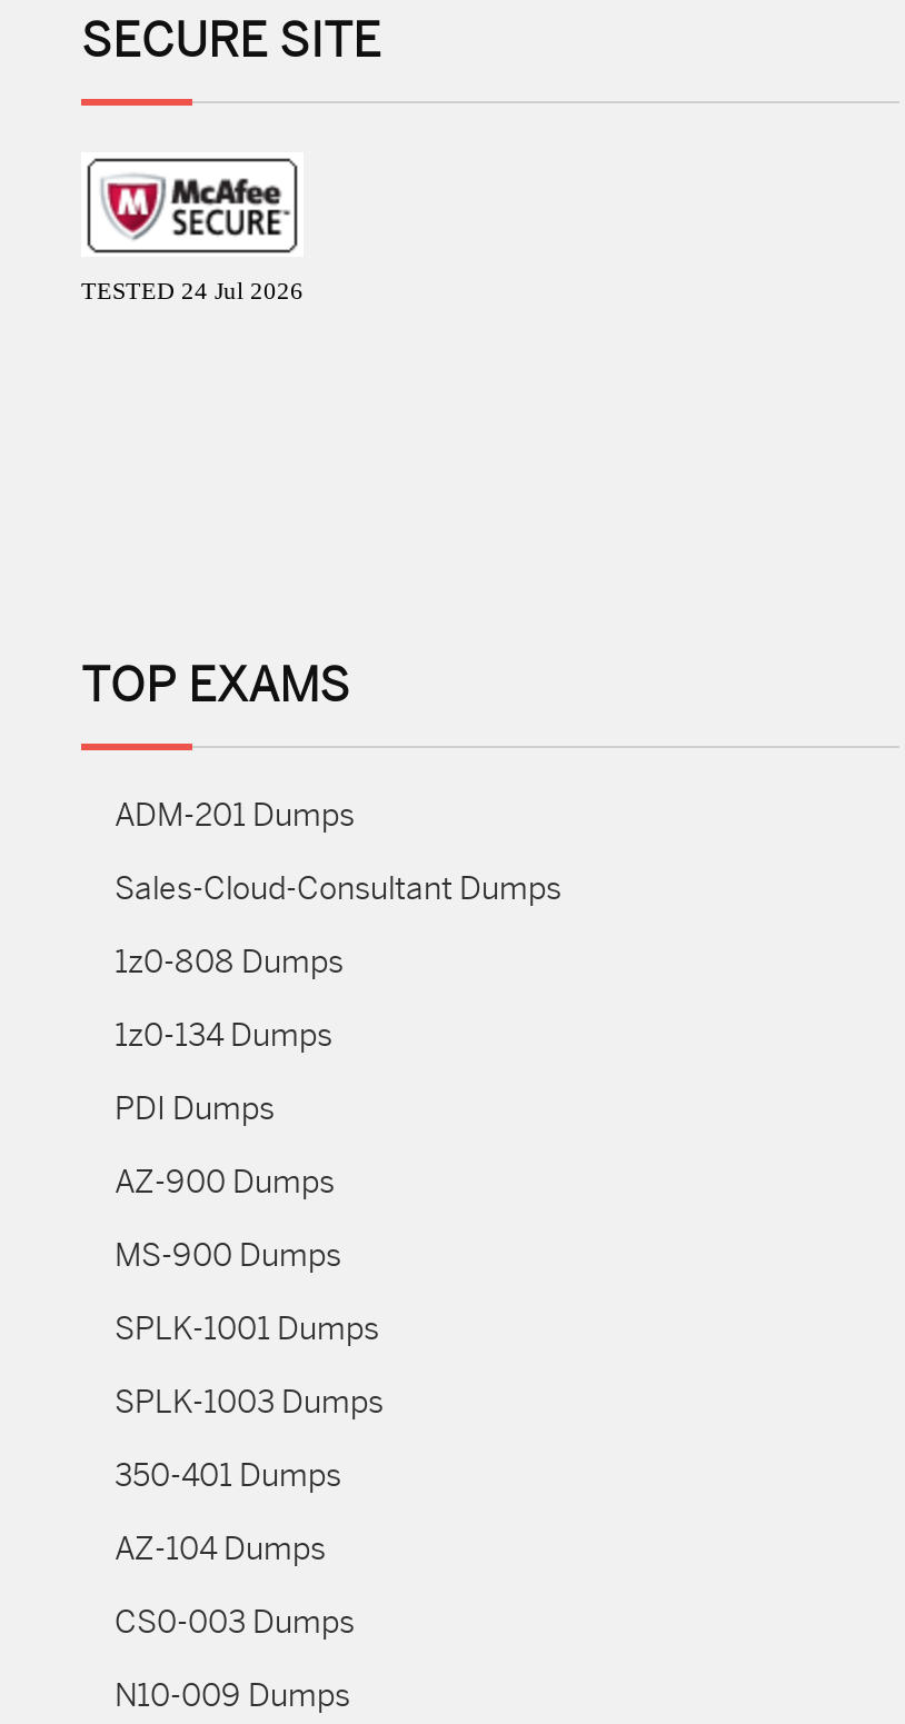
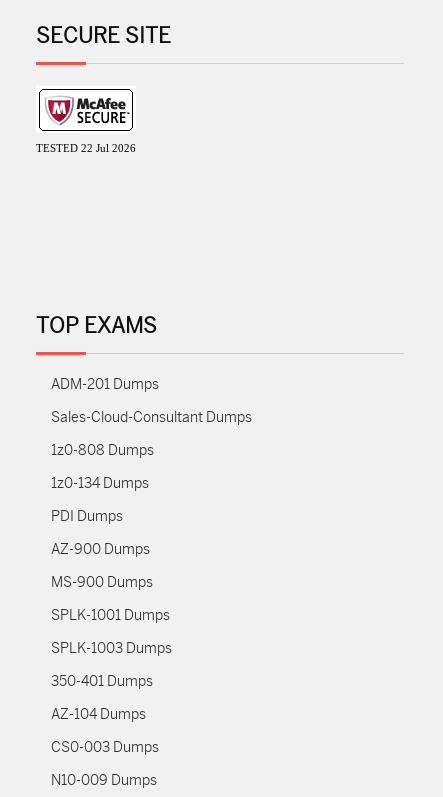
- TESTED 24 Jul 2026
+ TESTED 22 Jul 2026
